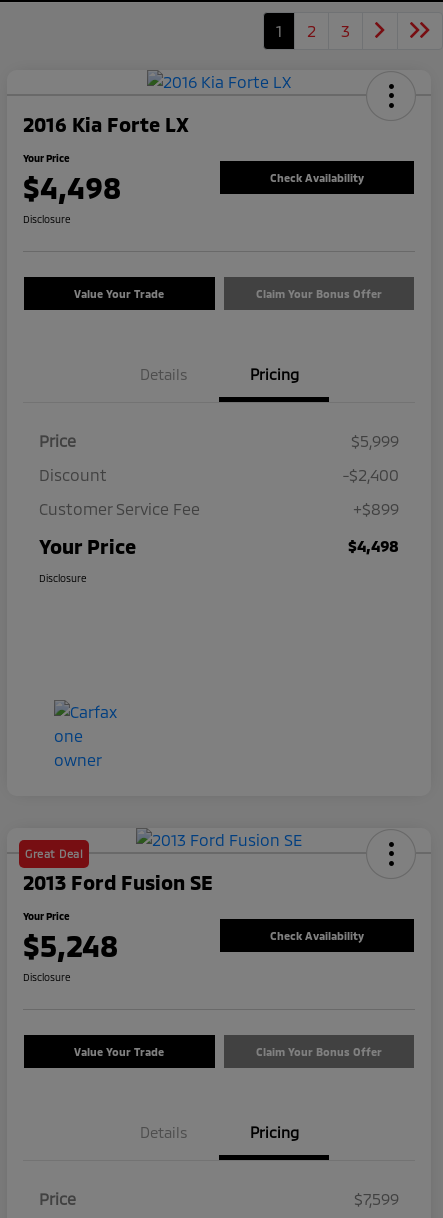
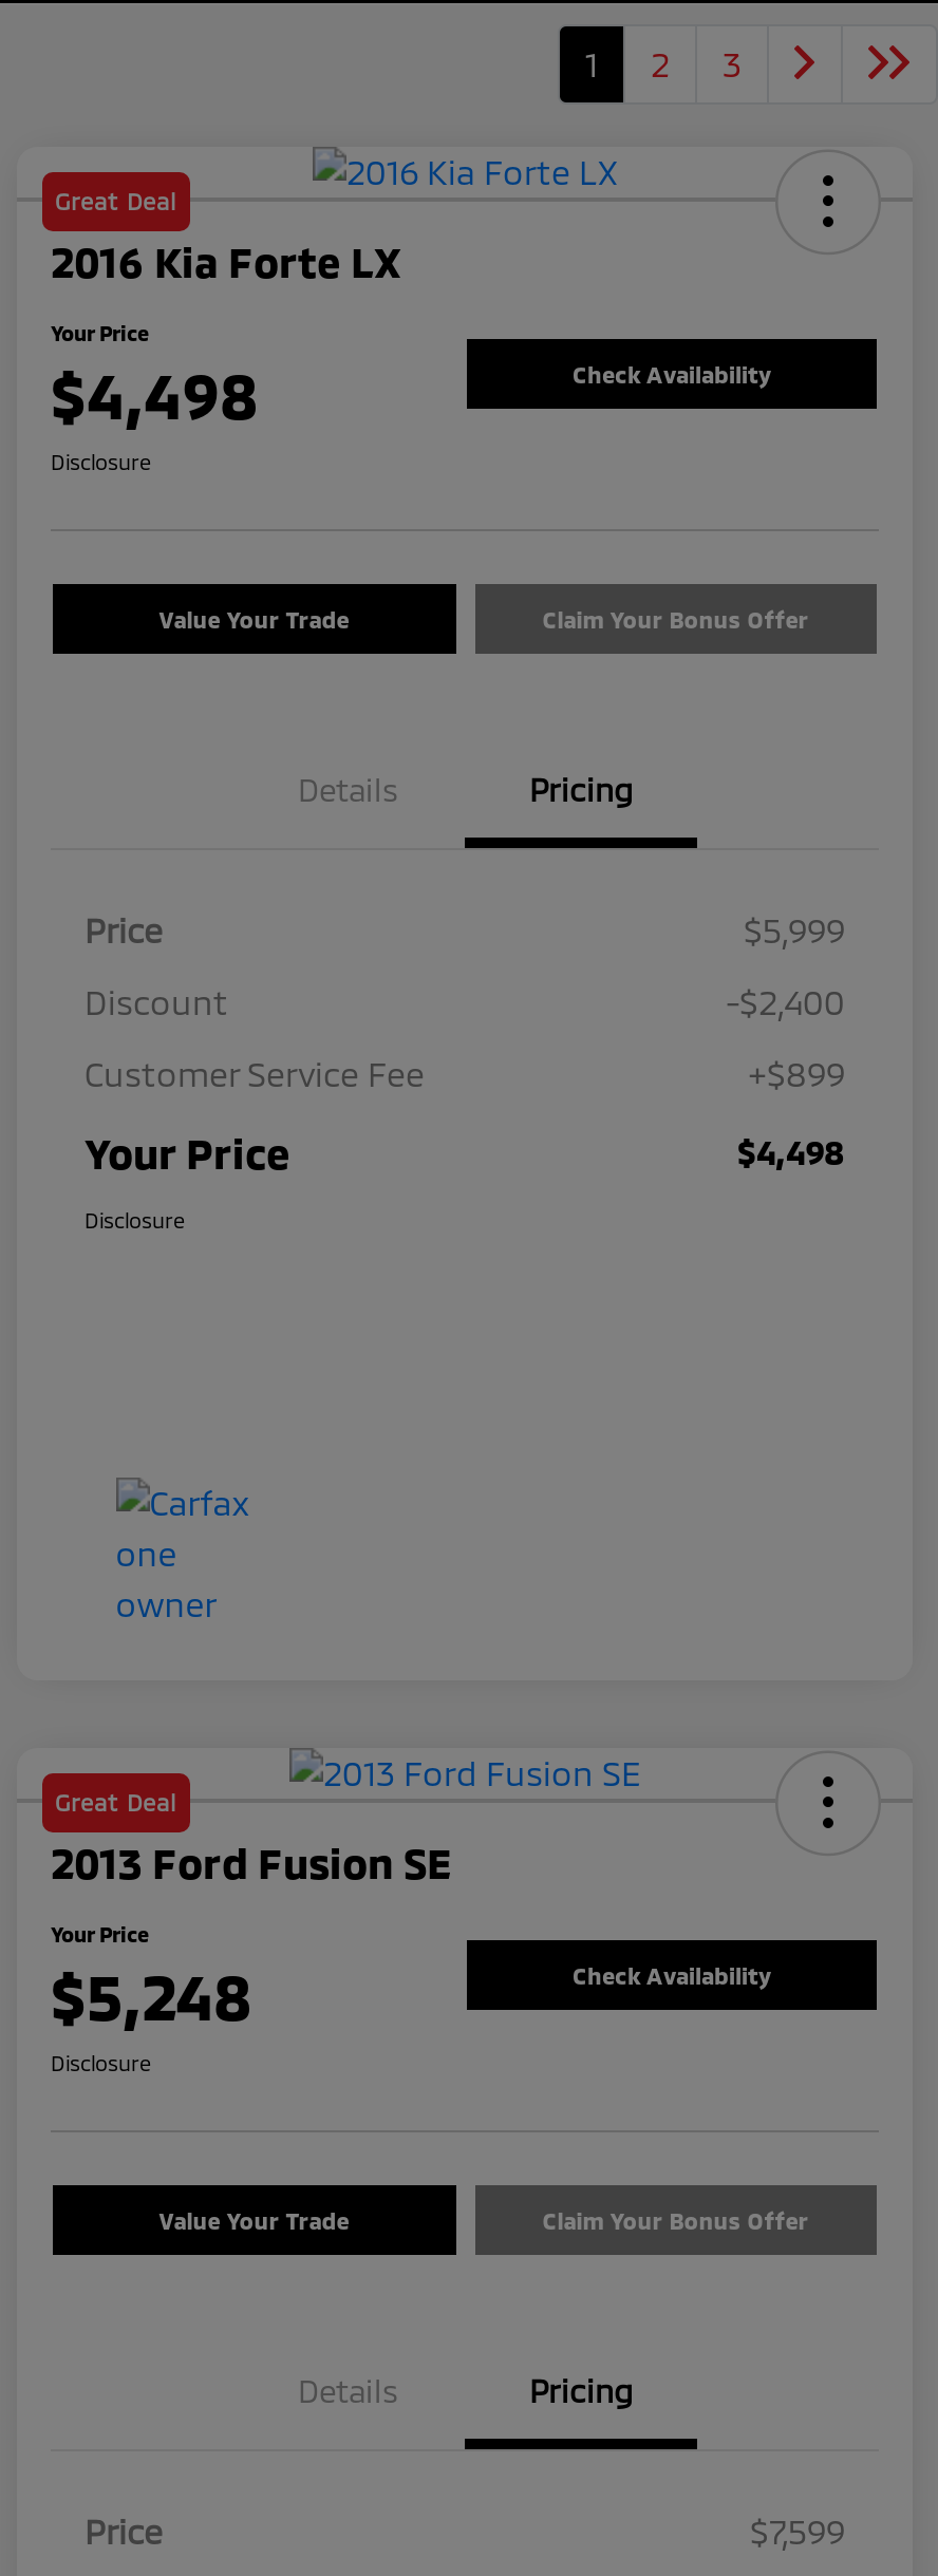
+ Great Deal
